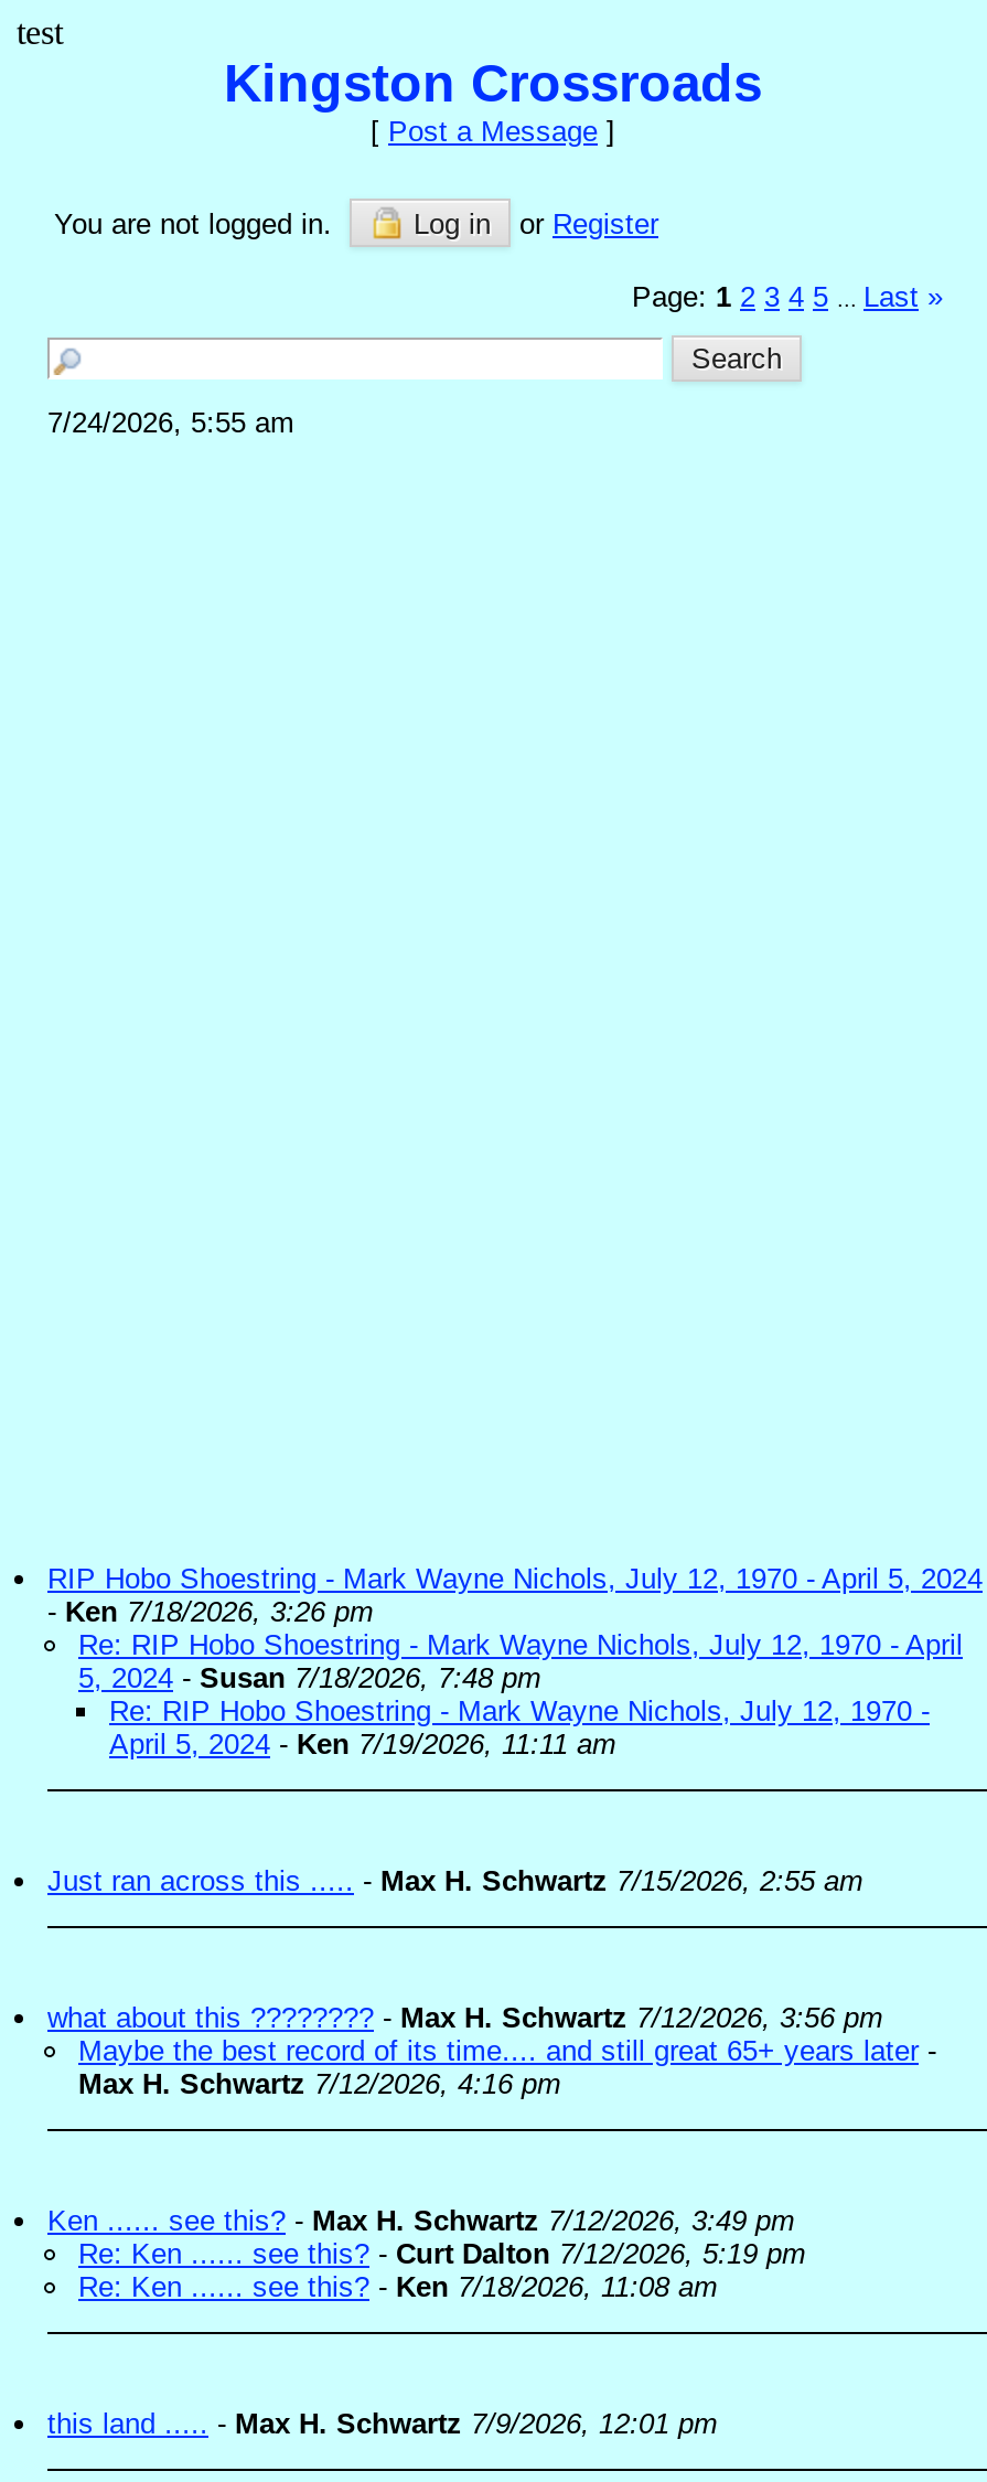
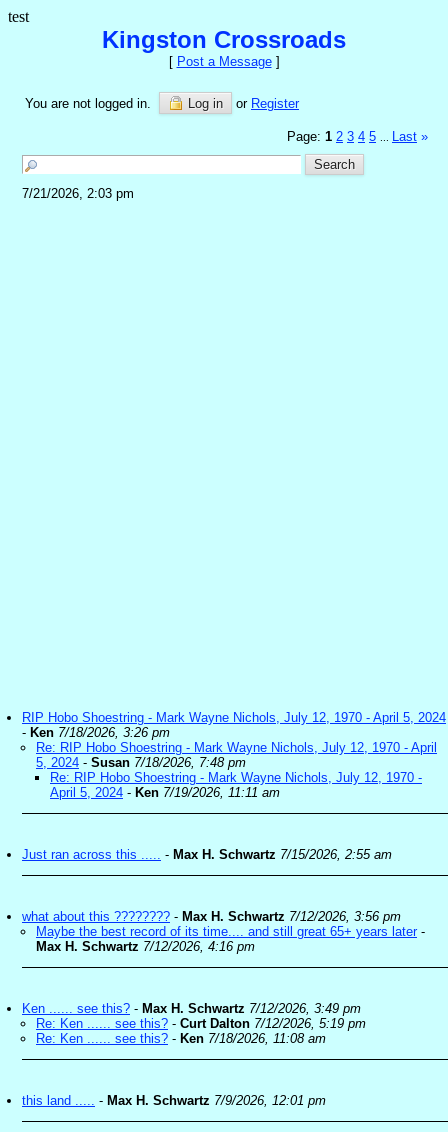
- 7/24/2026, 5:55 am
+ 7/21/2026, 2:03 pm
